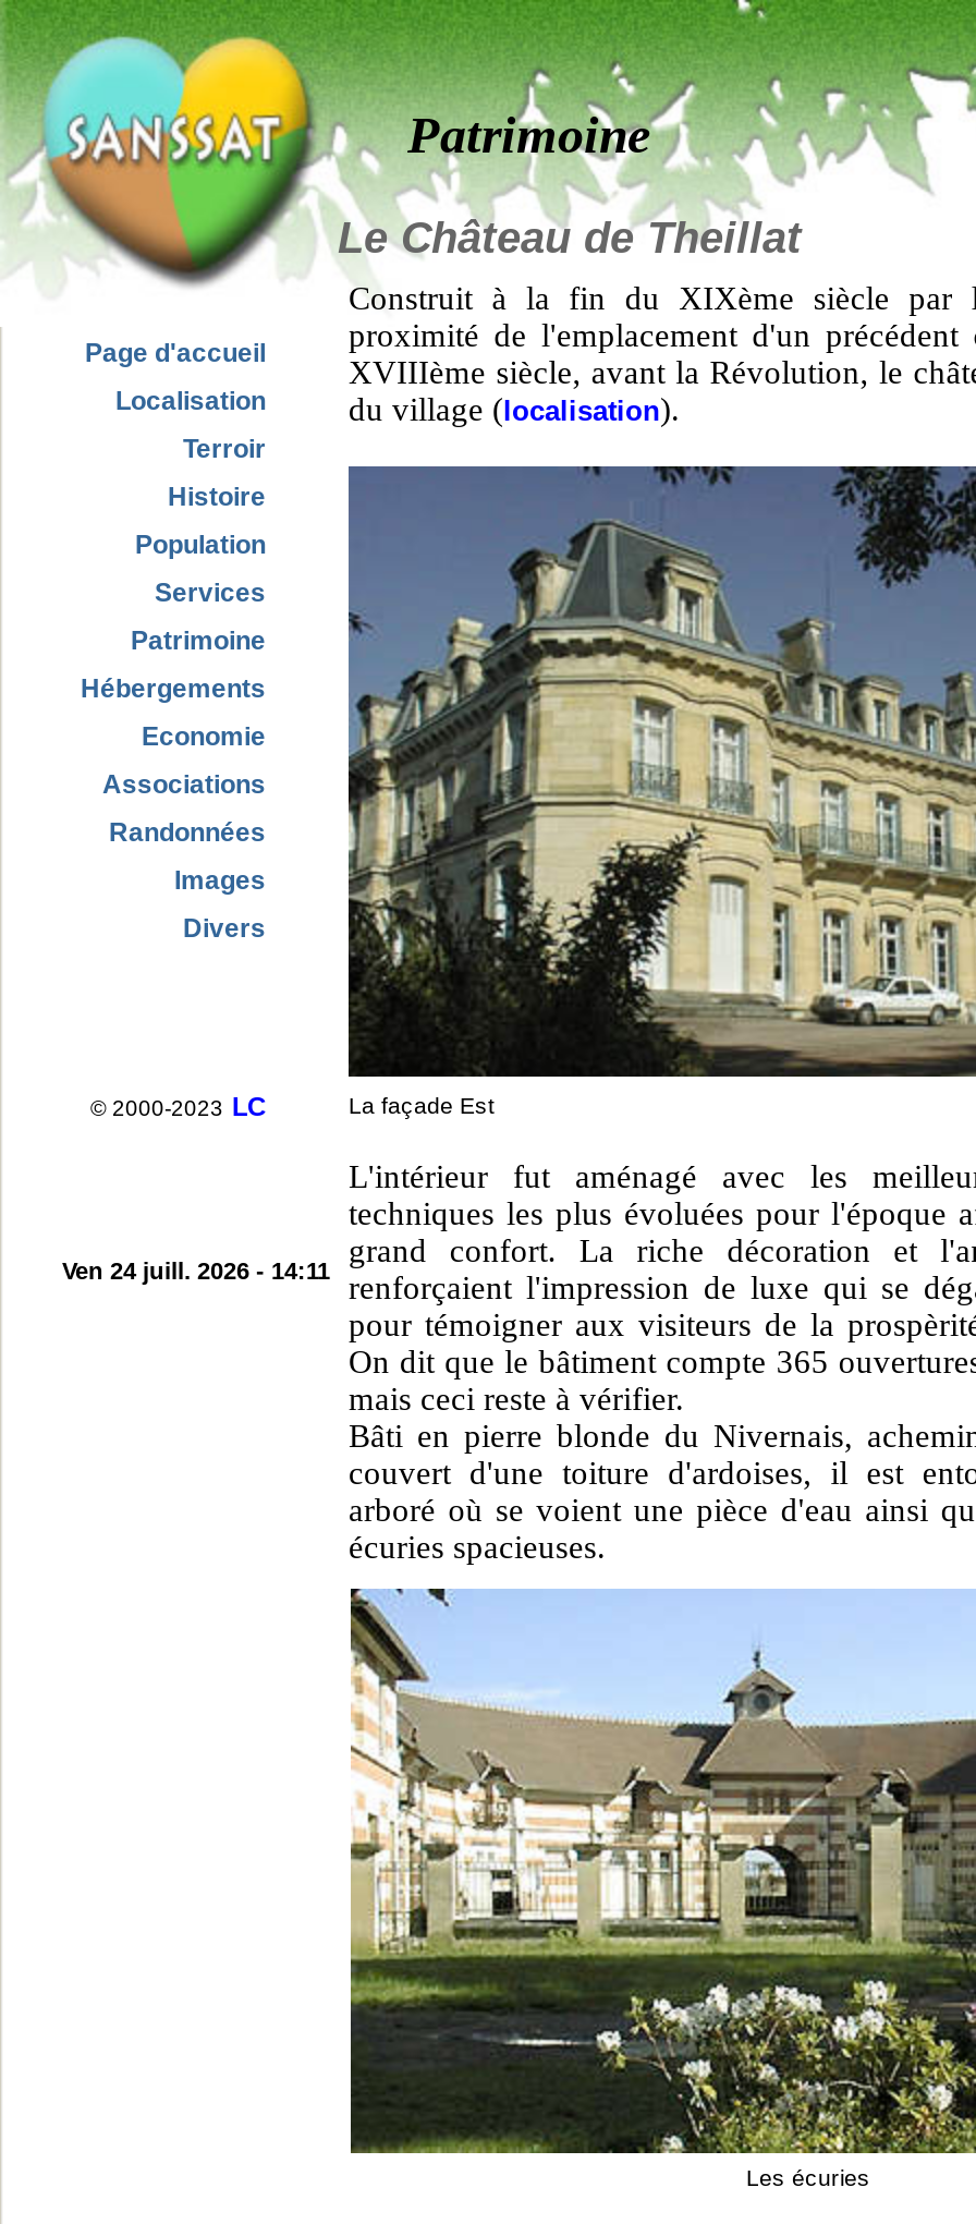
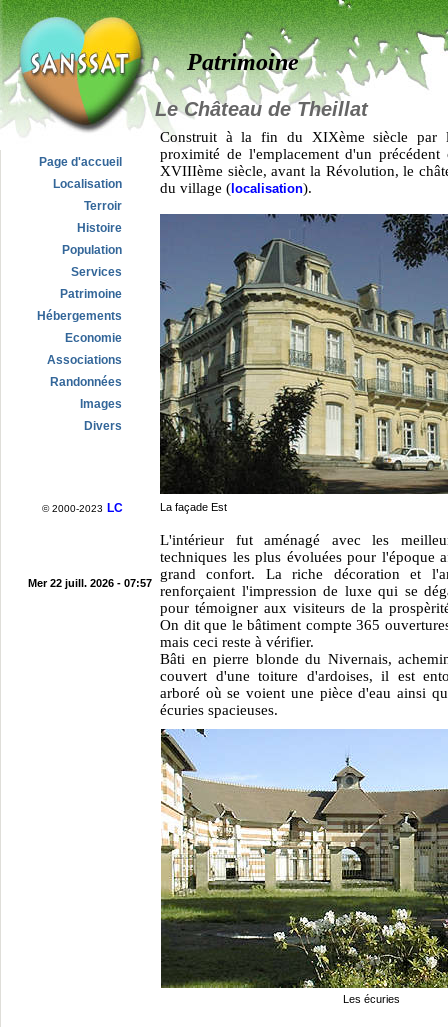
- Ven 24 juill. 2026 - 14:11
+ Mer 22 juill. 2026 - 07:57
